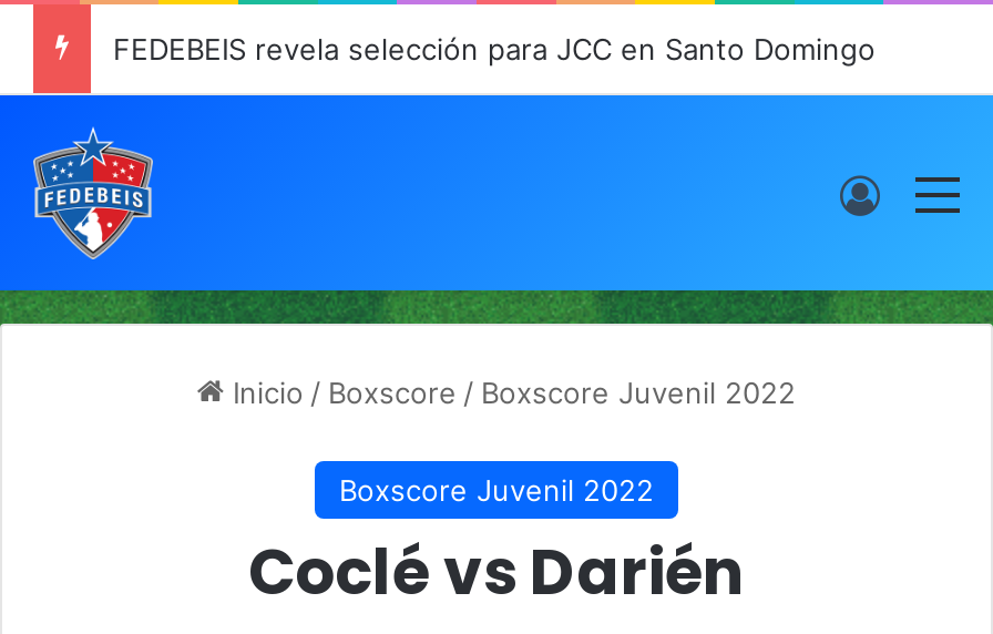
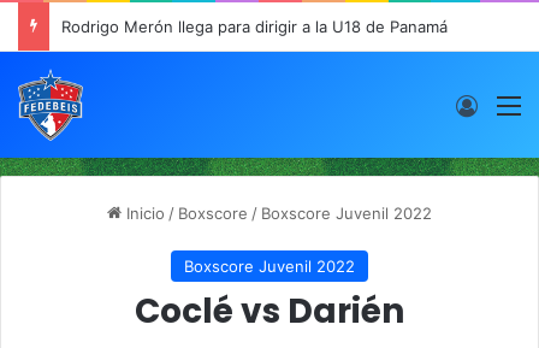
- FEDEBEIS revela selección para JCC en Santo Domingo
+ Rodrigo Merón llega para dirigir a la U18 de Panamá
